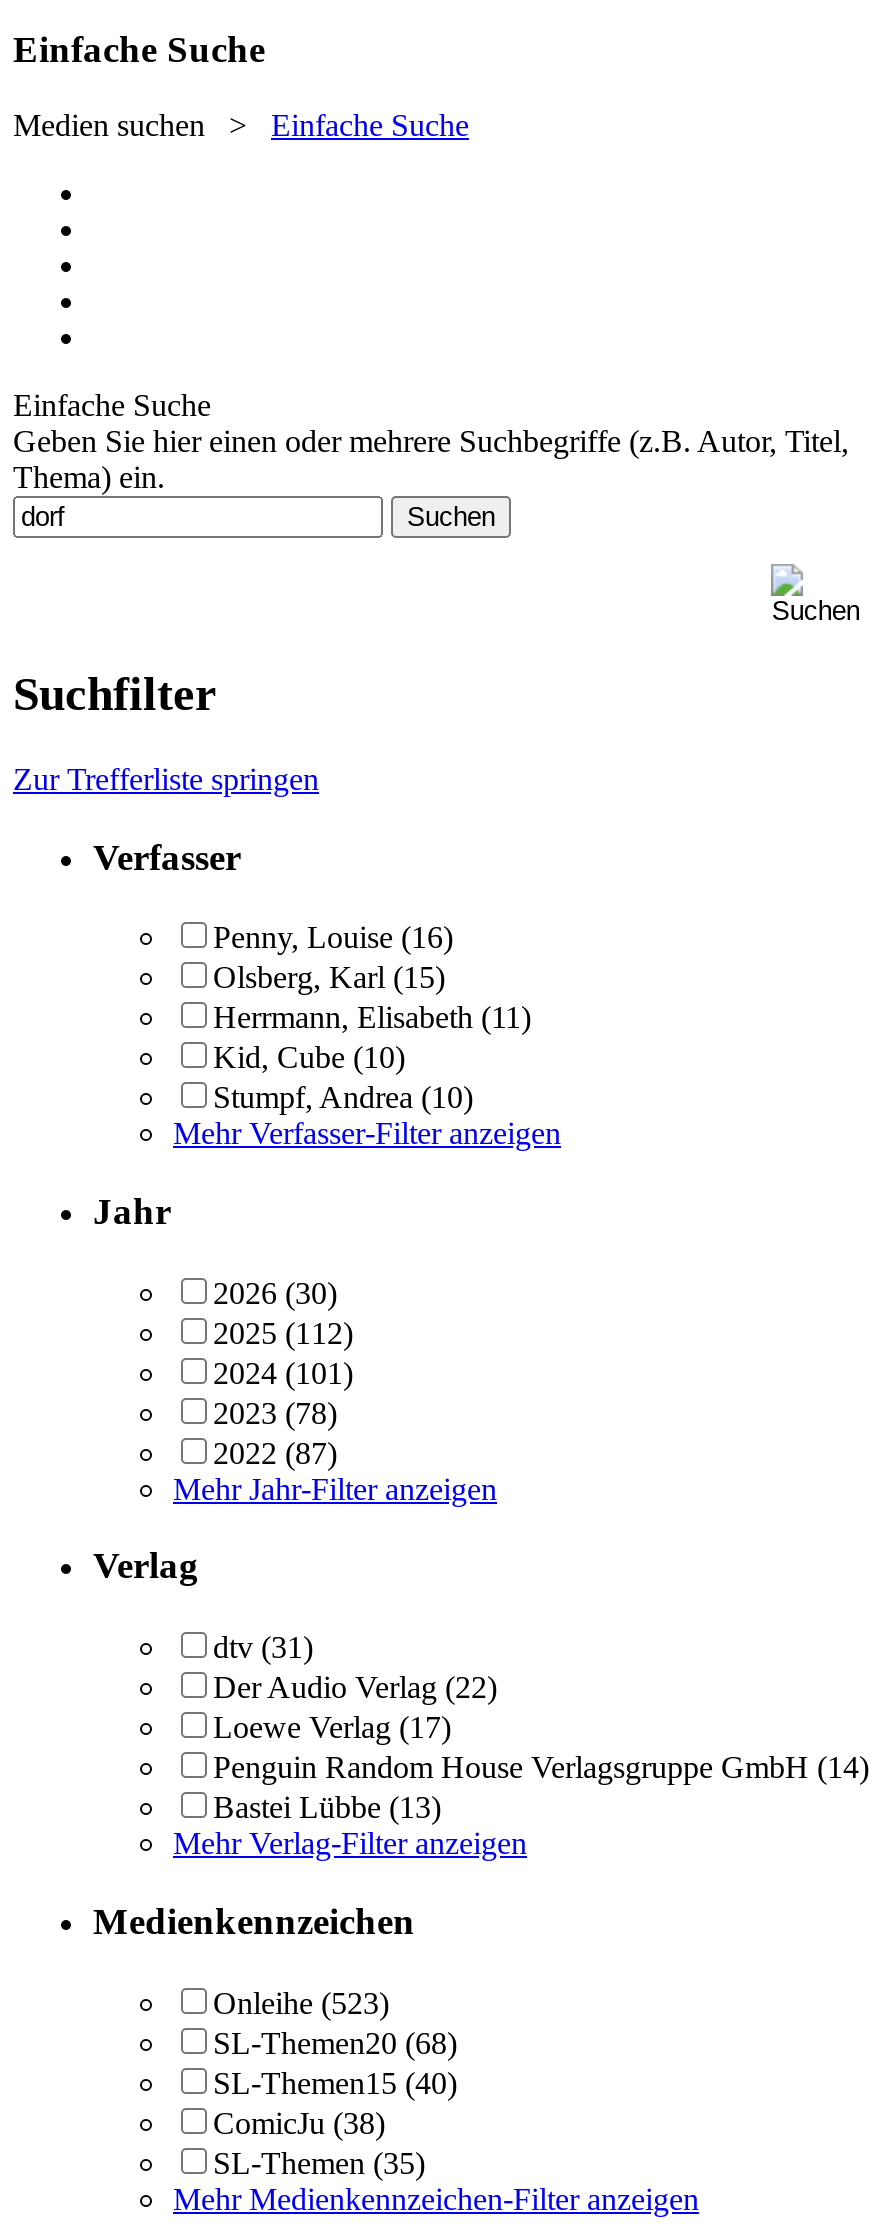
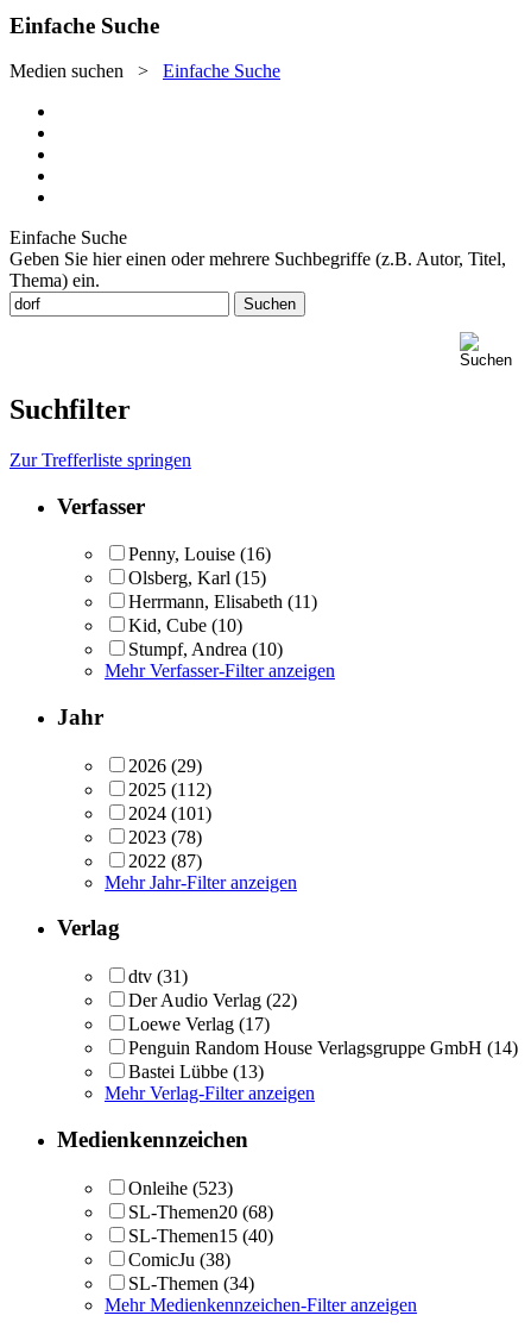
- 2026 (30)
+ 2026 (29)

- SL-Themen (35)
+ SL-Themen (34)
